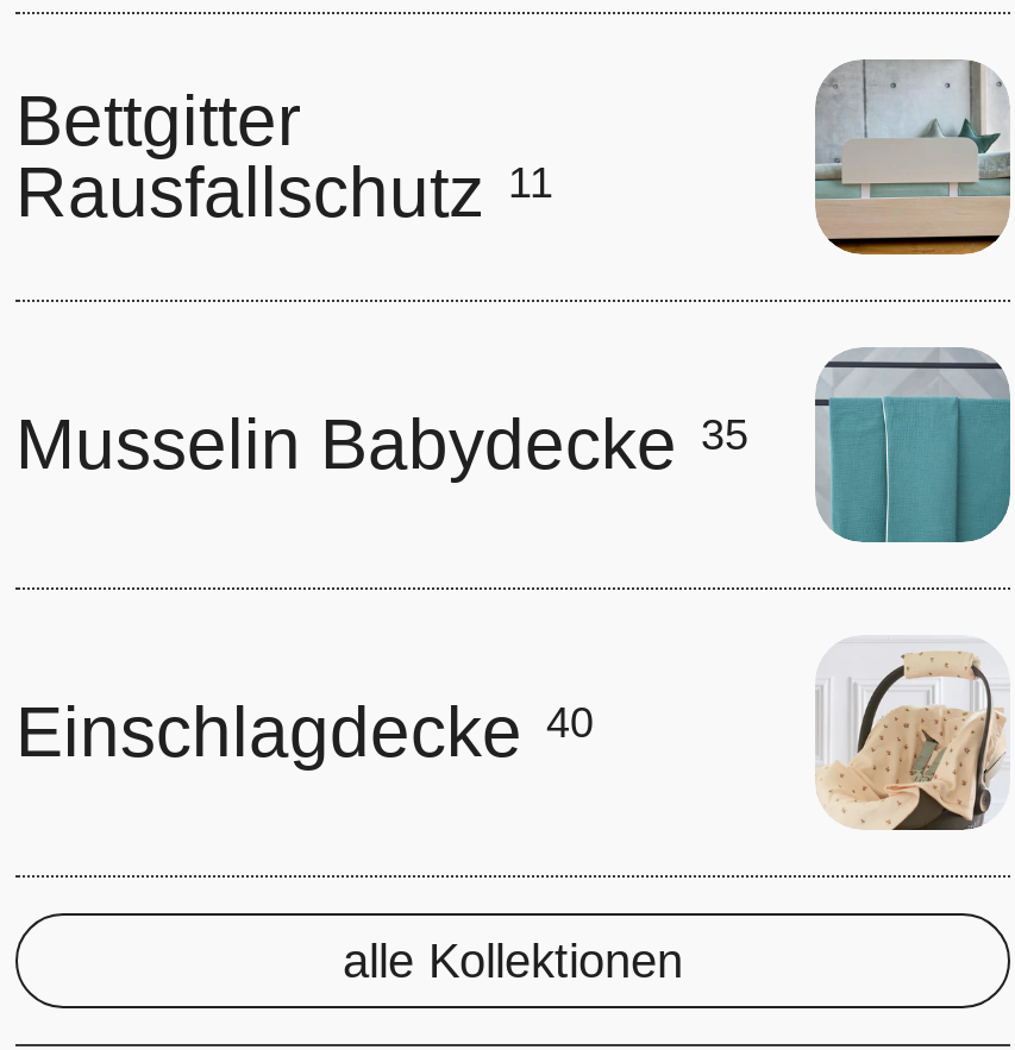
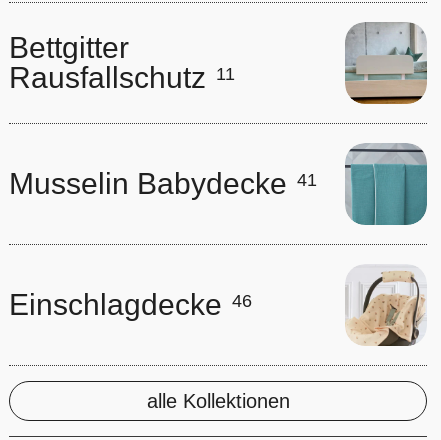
- Musselin Babydecke 35
+ Musselin Babydecke 41

- Einschlagdecke 40
+ Einschlagdecke 46
